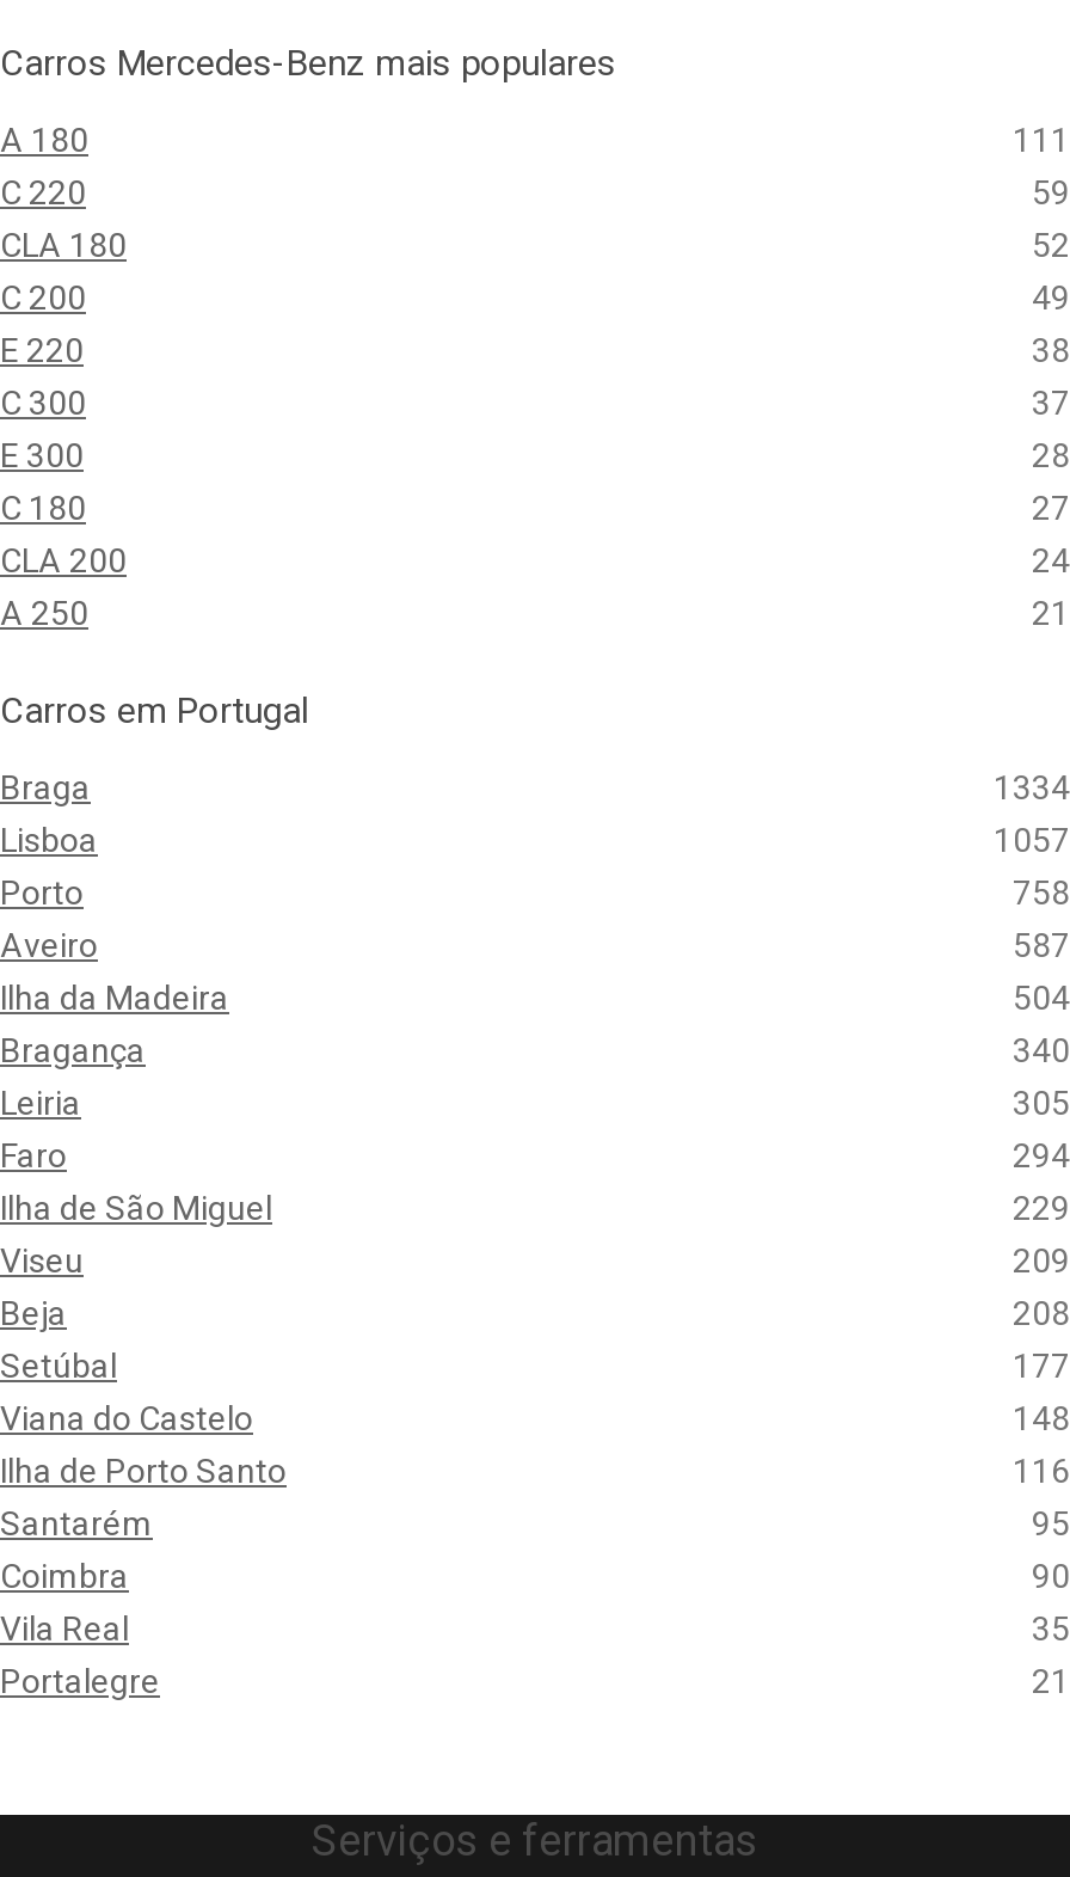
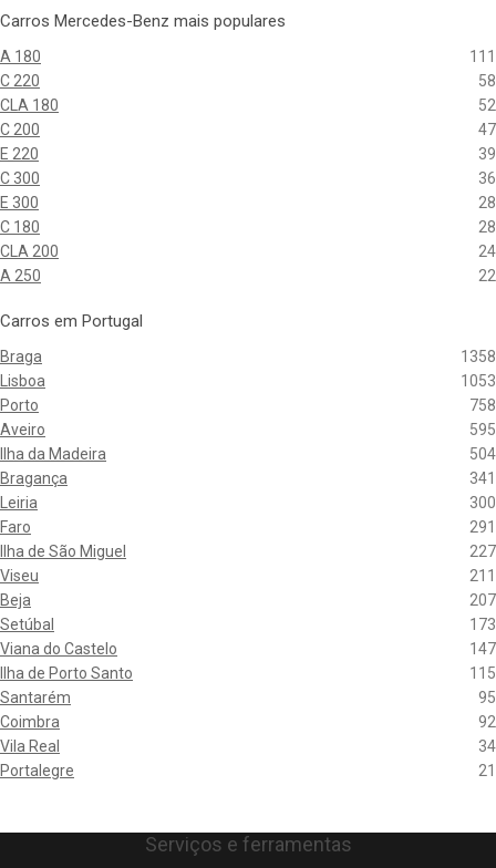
- 59
+ 58

- 49
+ 47

- 38
+ 39

- 37
+ 36

- 27
+ 28

- 21
+ 22

- 1334
+ 1358

- 1057
+ 1053

- 587
+ 595

- 340
+ 341

- 305
+ 300

- 294
+ 291

- 229
+ 227

- 209
+ 211

- 208
+ 207

- 177
+ 173

- 148
+ 147

- 116
+ 115

- 90
+ 92

- 35
+ 34
